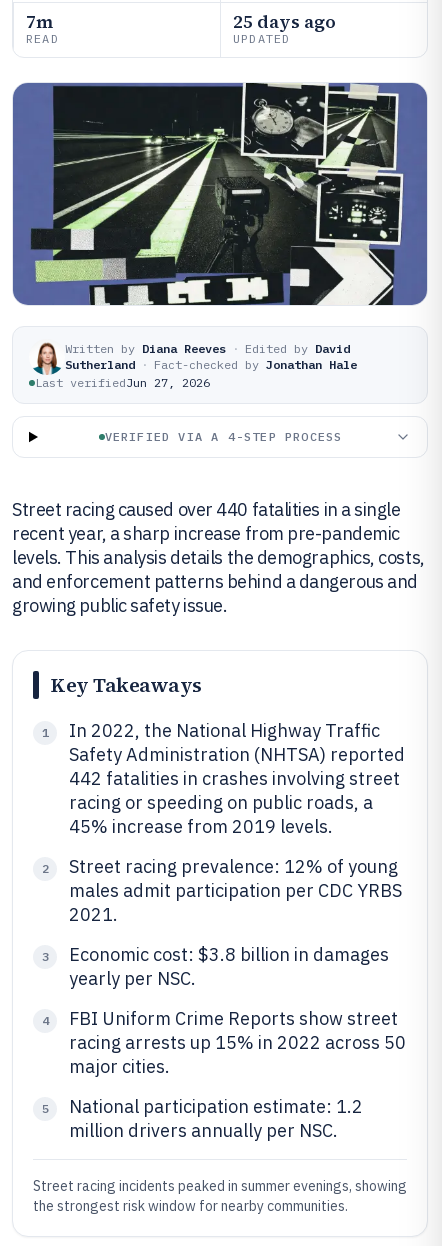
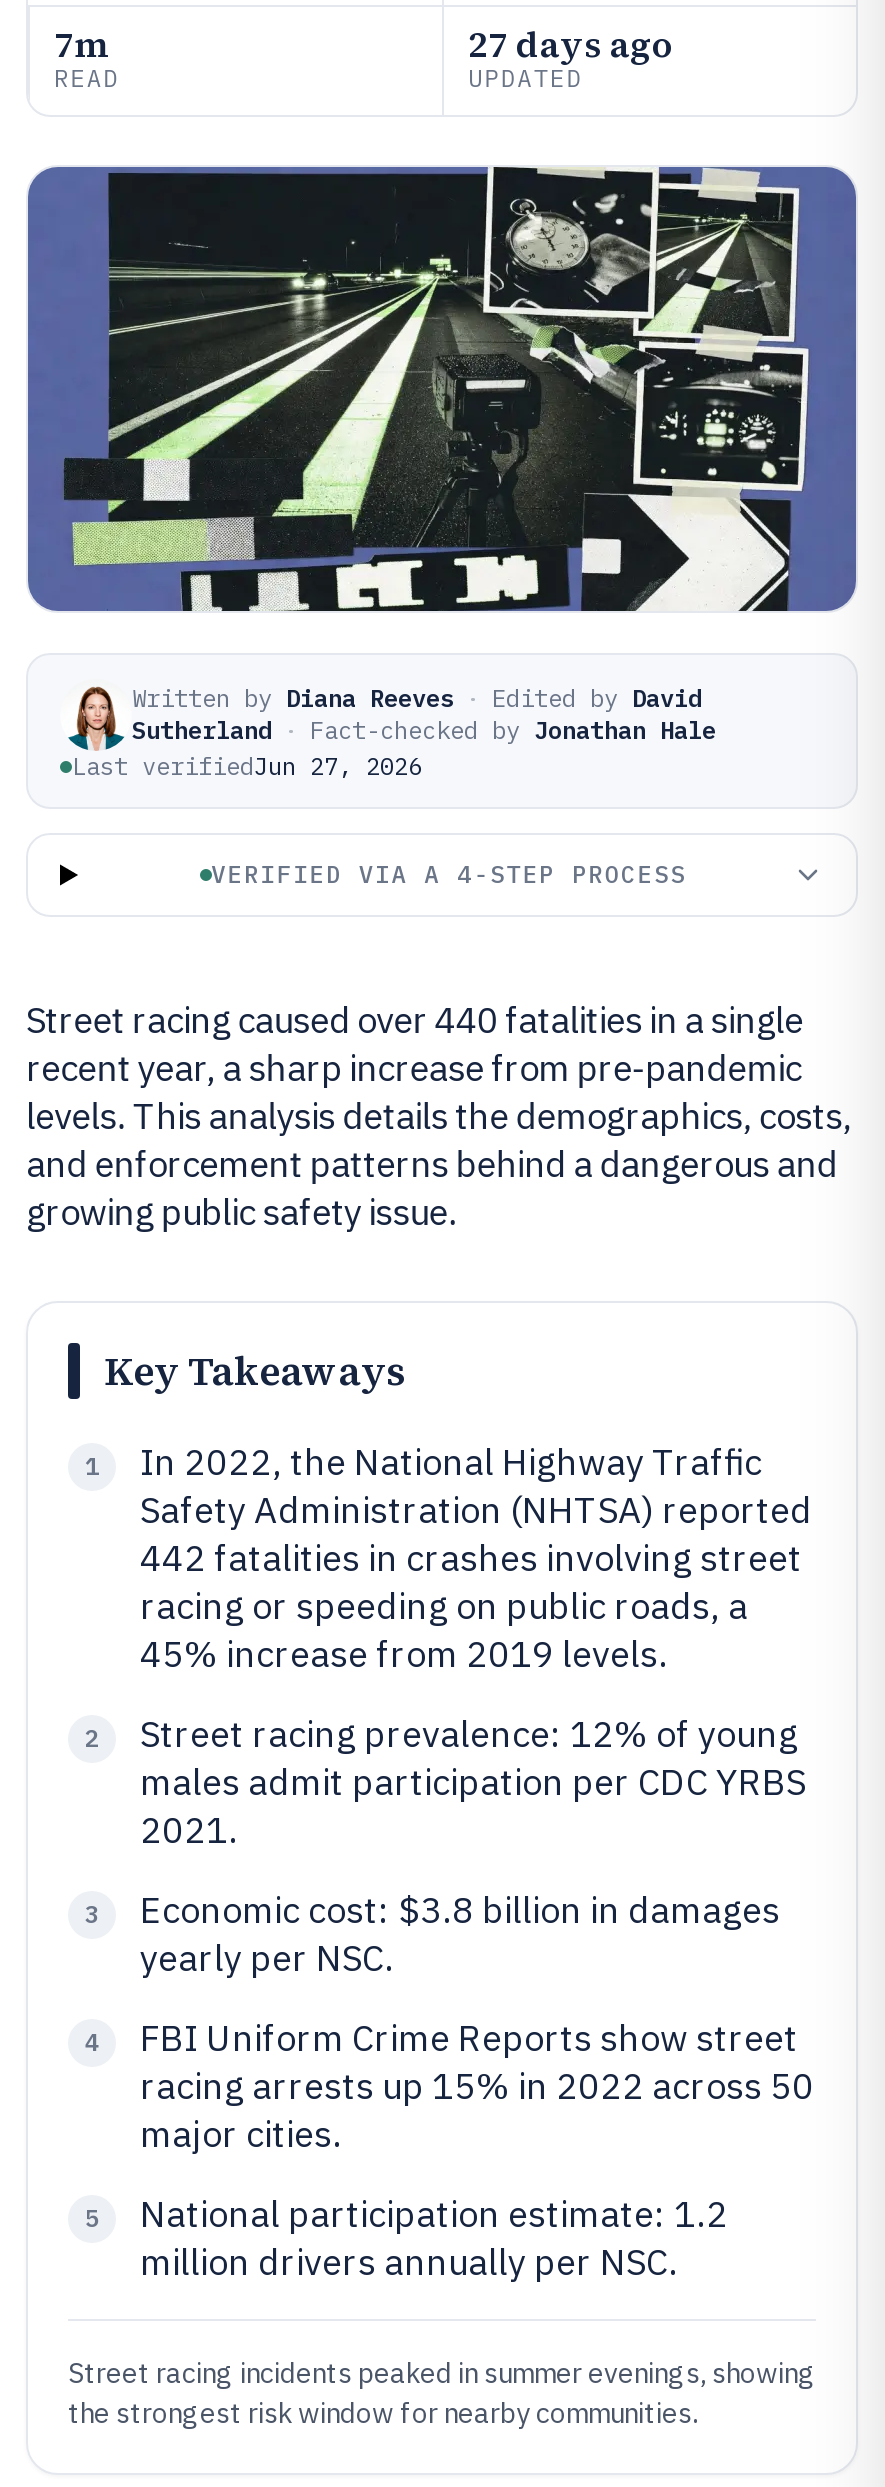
- 25 days ago
+ 27 days ago
